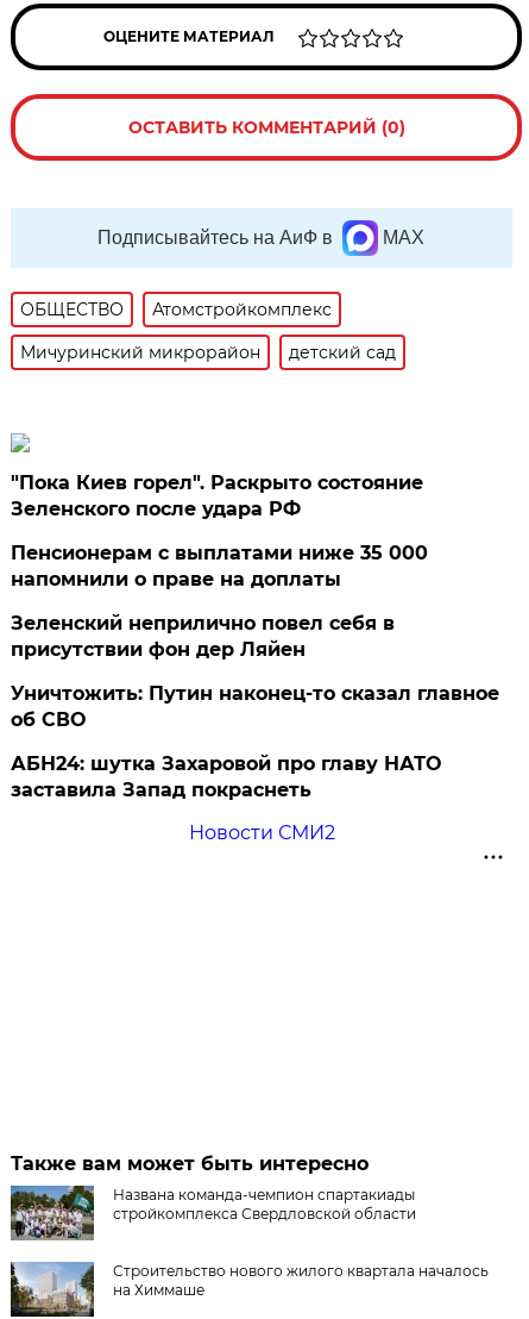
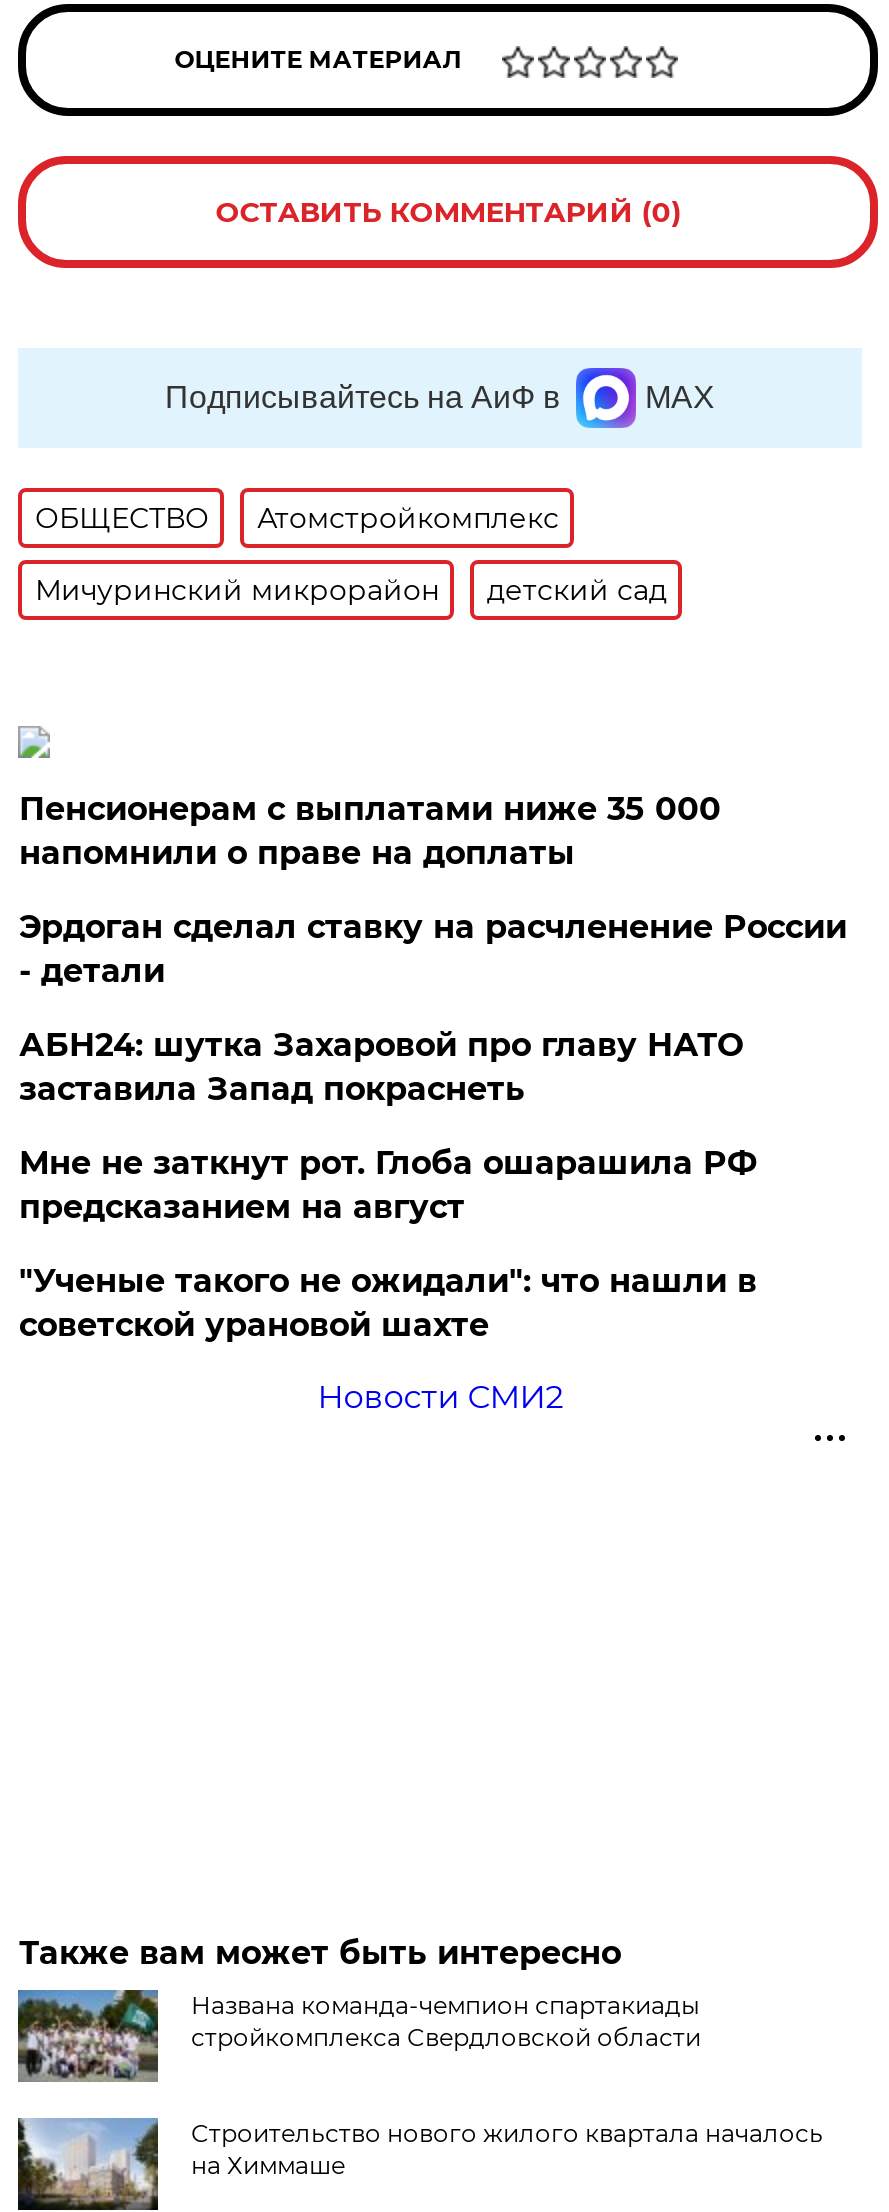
- "Пока Киев горел". Раскрыто состояние
- Зеленского после удара РФ

moved up: Пенсионерам с выплатами ниже 35 000 | напомнили о праве на доплаты

- Зеленский неприлично повел cебя в
- присутствии фон дер Ляйен
- Уничтожить: Путин наконец-то сказал главное
- об СВО
+ Эрдоган сделал ставку на расчленение России
+ - детали

moved up: АБН24: шутка Захаровой про главу НАТО | заставила Запад покраснеть

+ Мне не заткнут рот. Глоба ошарашила РФ
+ предсказанием на август
+ "Ученые такого не ожидали": что нашли в
+ советской урановой шахте
